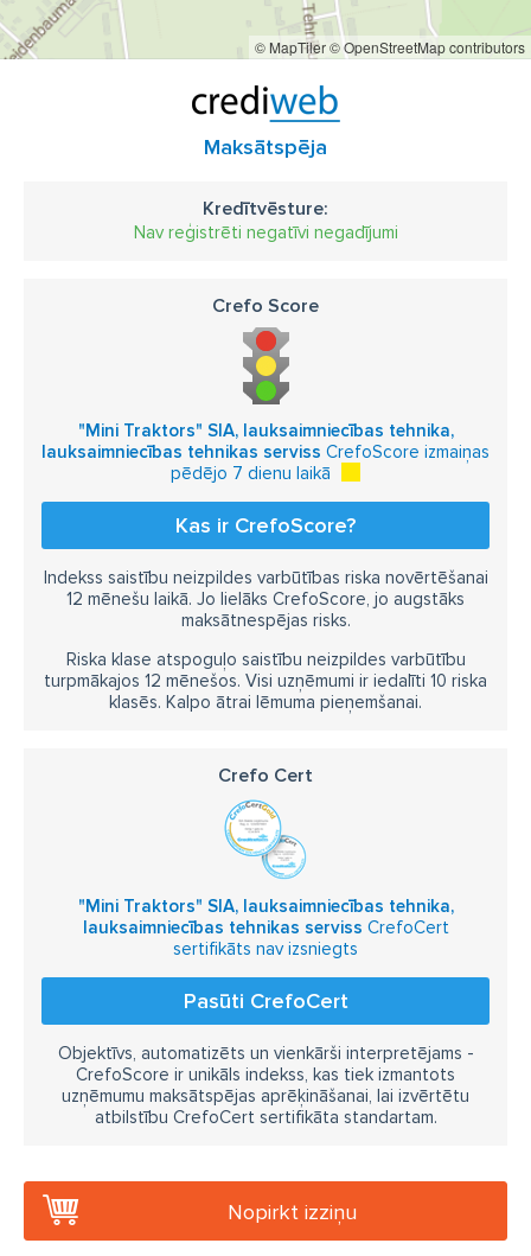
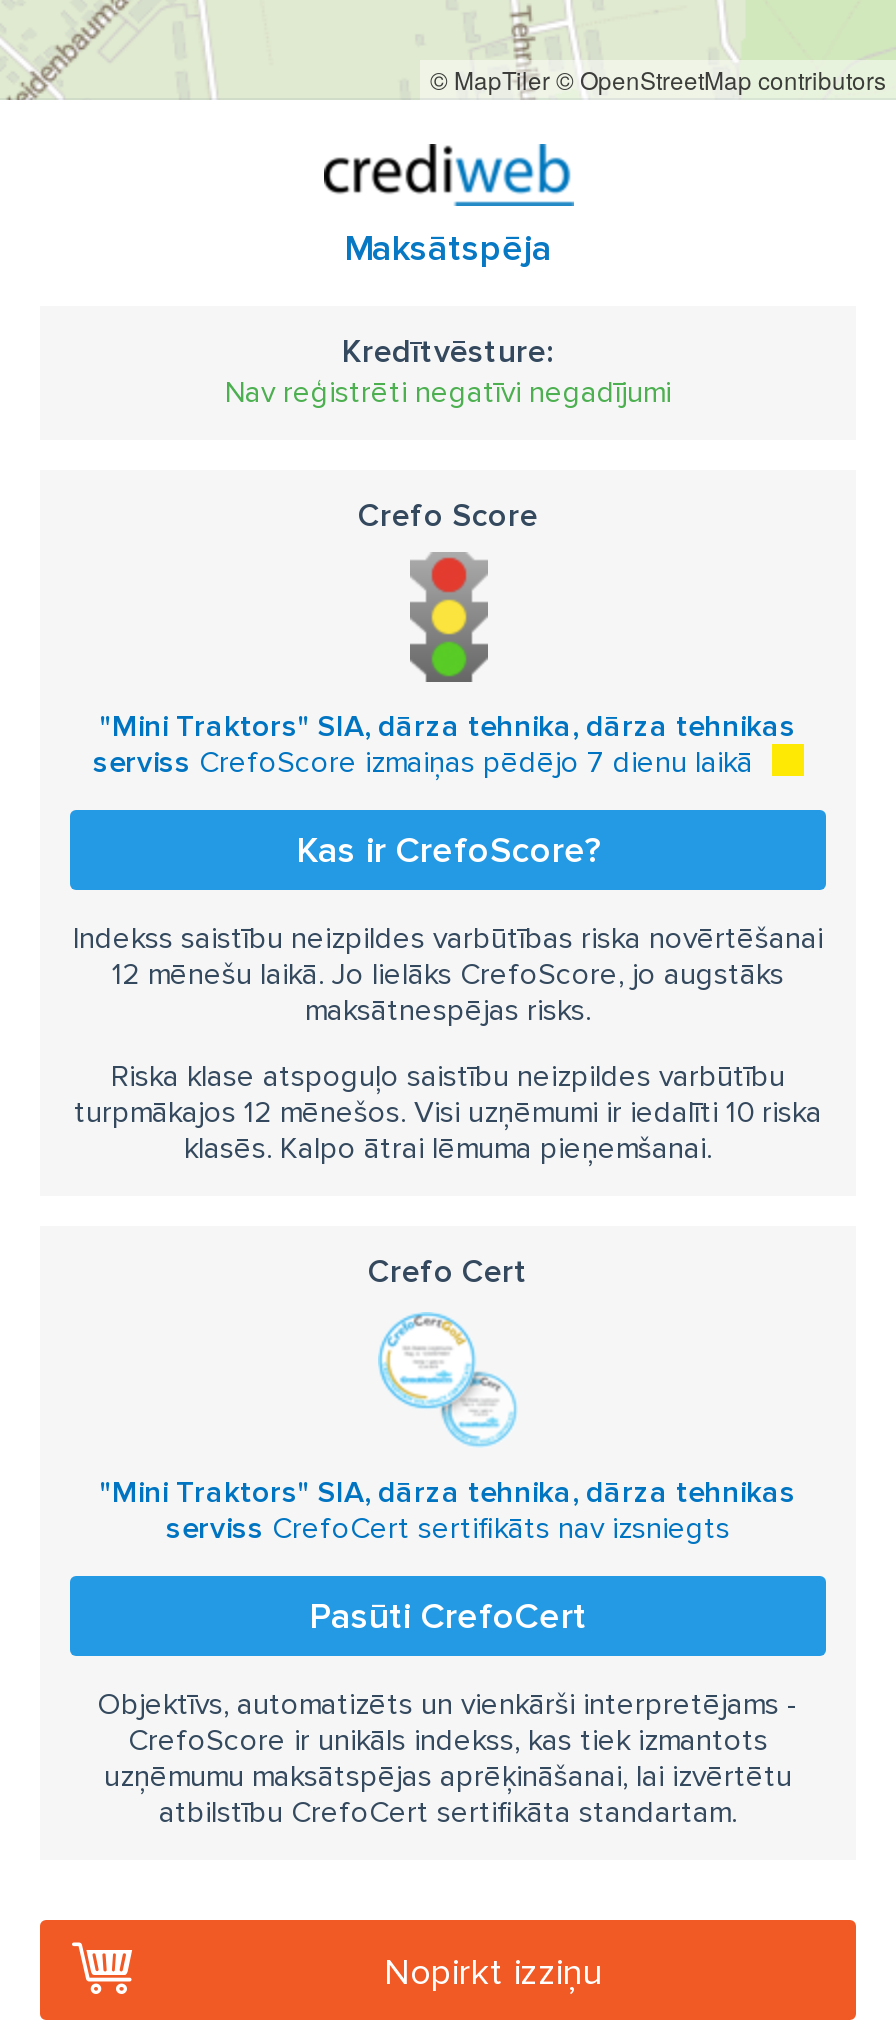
- "Mini Traktors" SIA, lauksaimniecības tehnika,
- lauksaimniecības tehnikas serviss CrefoScore izmaiņas
- pēdējo 7 dienu laikā
+ "Mini Traktors" SIA, dārza tehnika, dārza tehnikas
+ serviss CrefoScore izmaiņas pēdējo 7 dienu laikā

- "Mini Traktors" SIA, lauksaimniecības tehnika,
- lauksaimniecības tehnikas serviss CrefoCert
- sertifikāts nav izsniegts
+ "Mini Traktors" SIA, dārza tehnika, dārza tehnikas
+ serviss CrefoCert sertifikāts nav izsniegts
